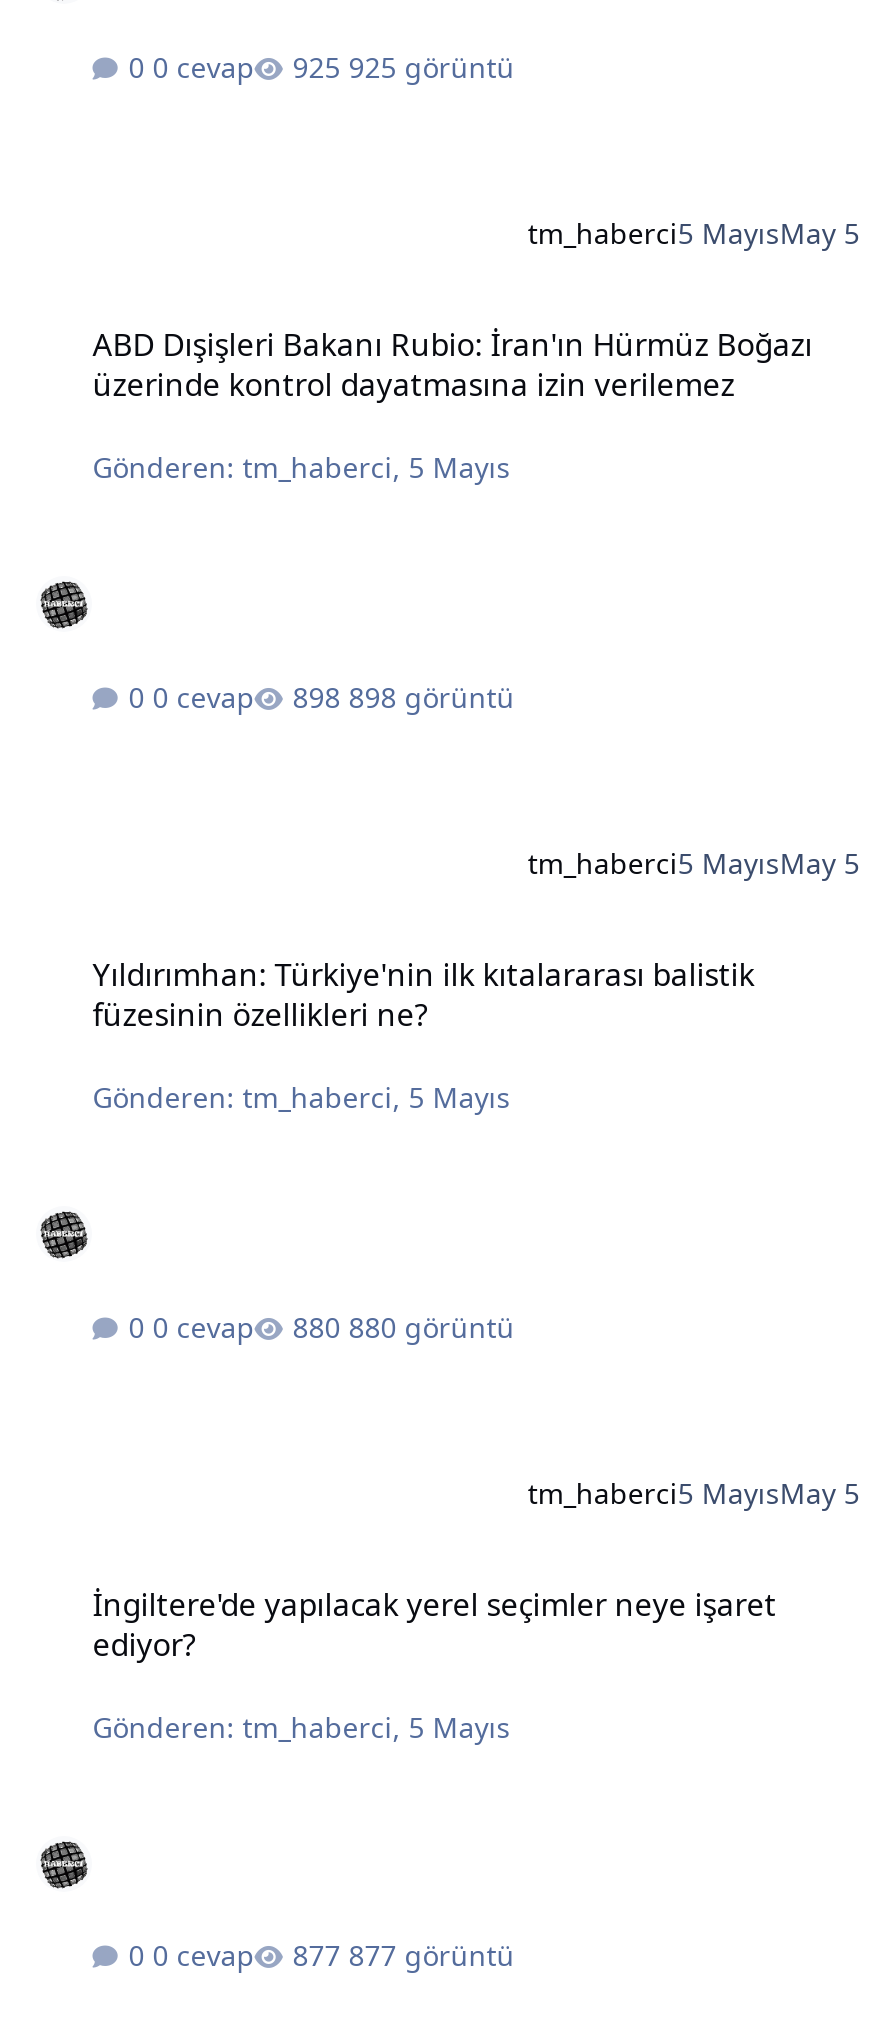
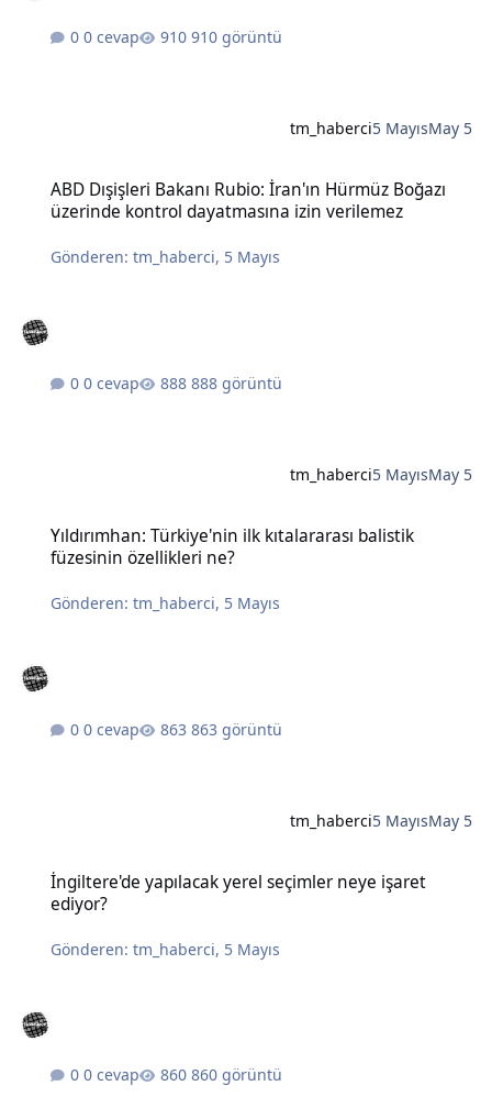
- 925 görüntü
+ 910 görüntü

- 898 görüntü
+ 888 görüntü

- 880 görüntü
+ 863 görüntü

- 877 görüntü
+ 860 görüntü
